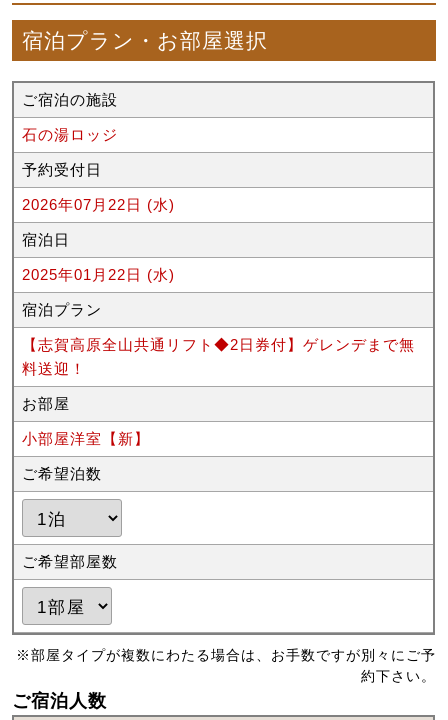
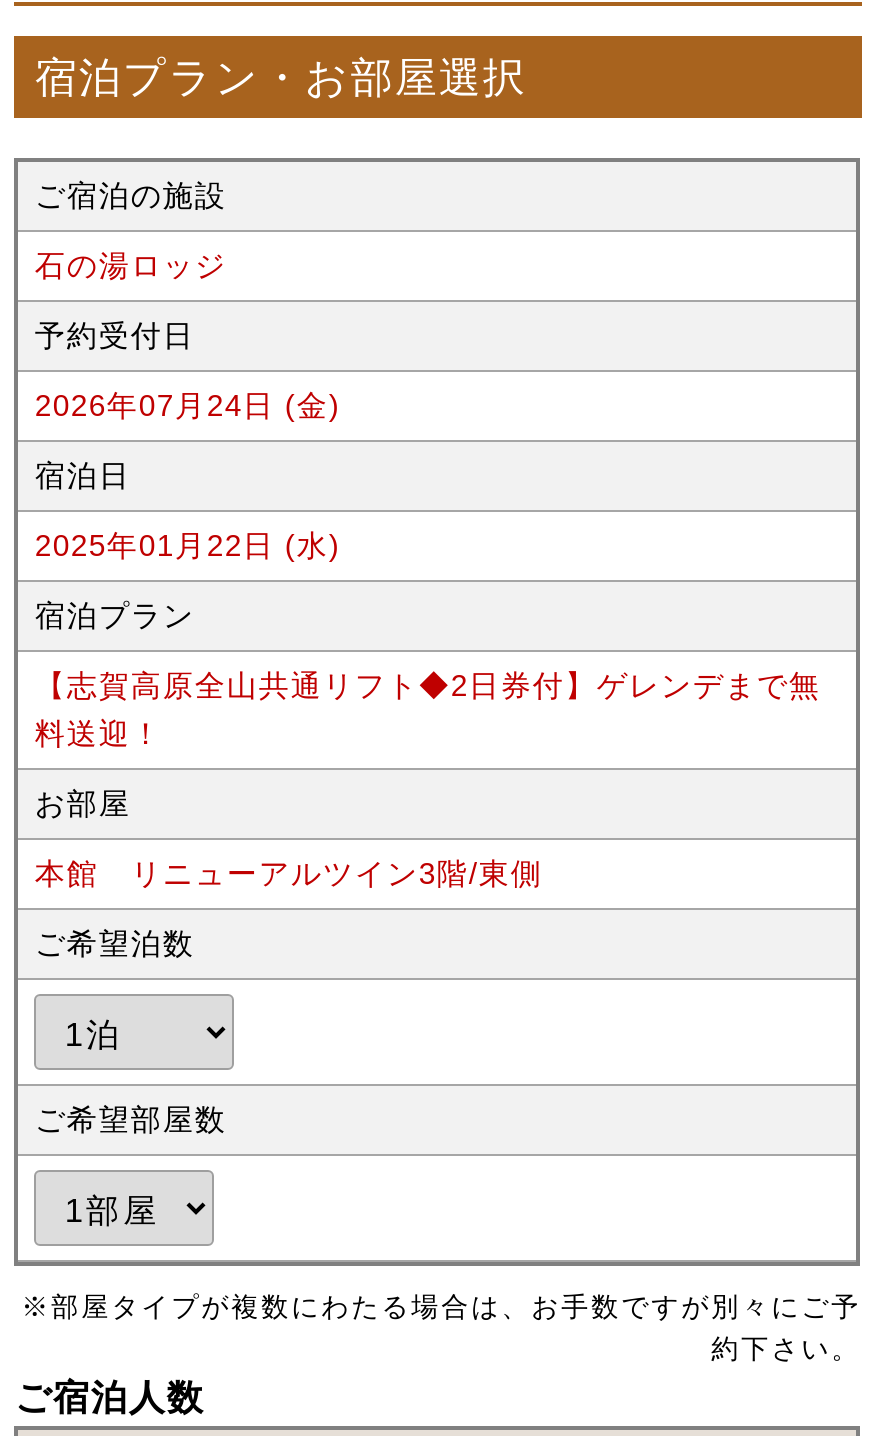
- 2026年07月22日 (水)
+ 2026年07月24日 (金)

- 小部屋洋室【新】
+ 本館 リニューアルツイン3階/東側
